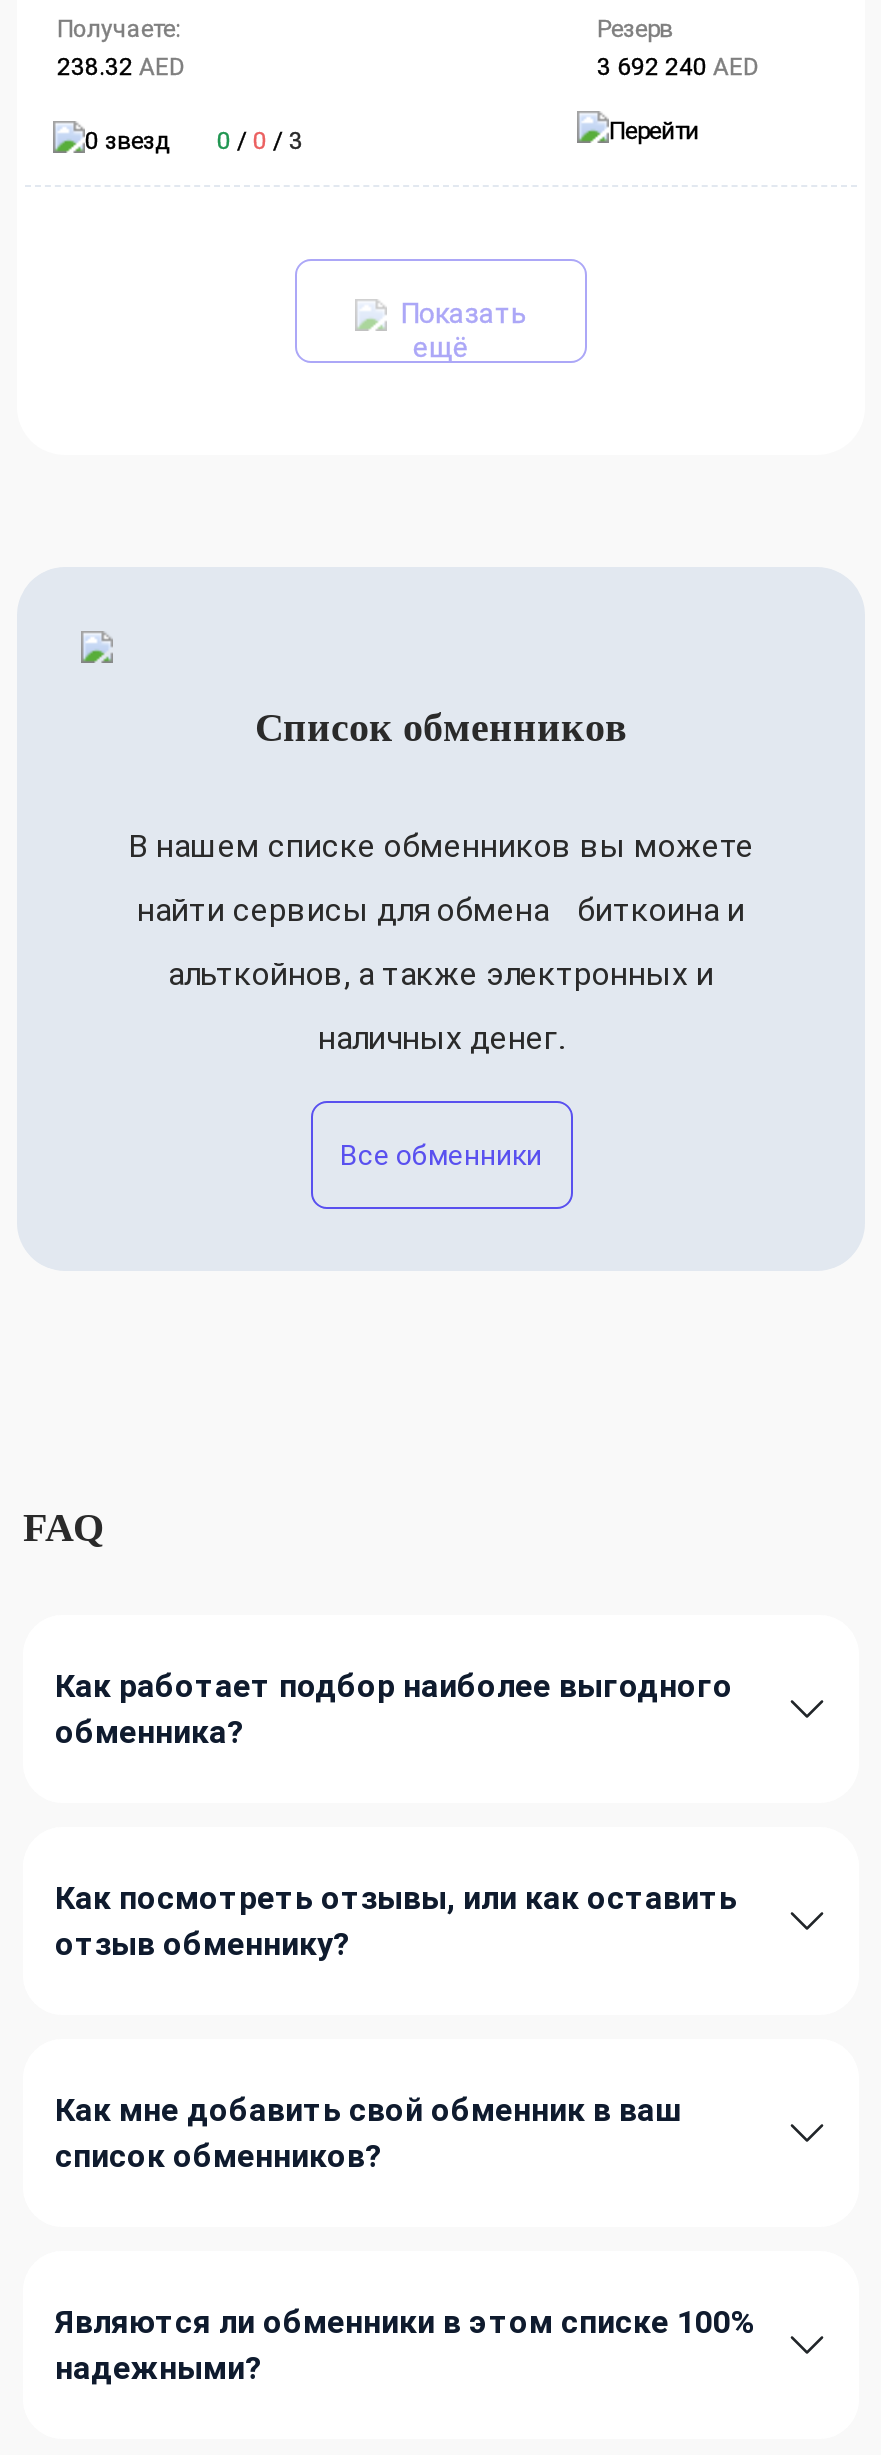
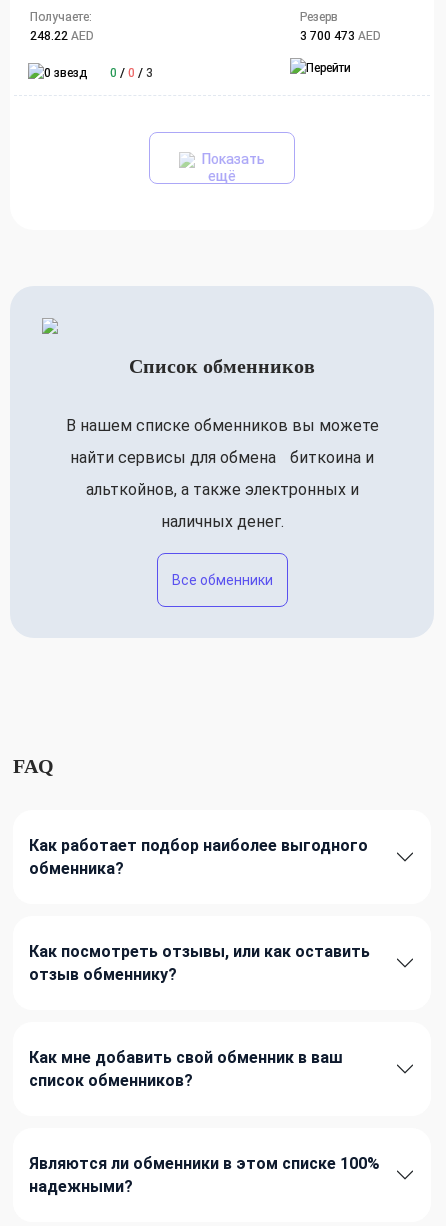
- 238.32 AED
+ 248.22 AED

- 3 692 240 AED
+ 3 700 473 AED
